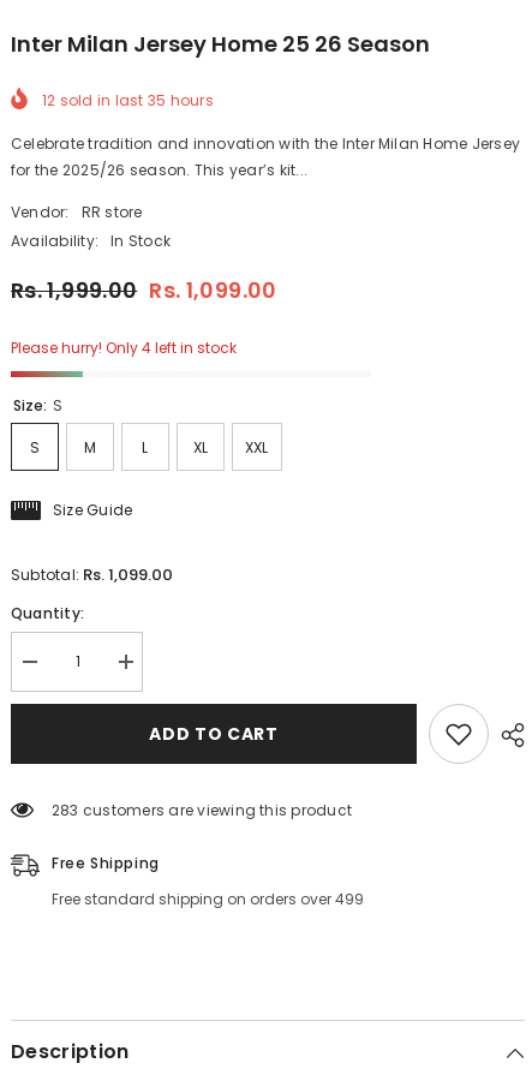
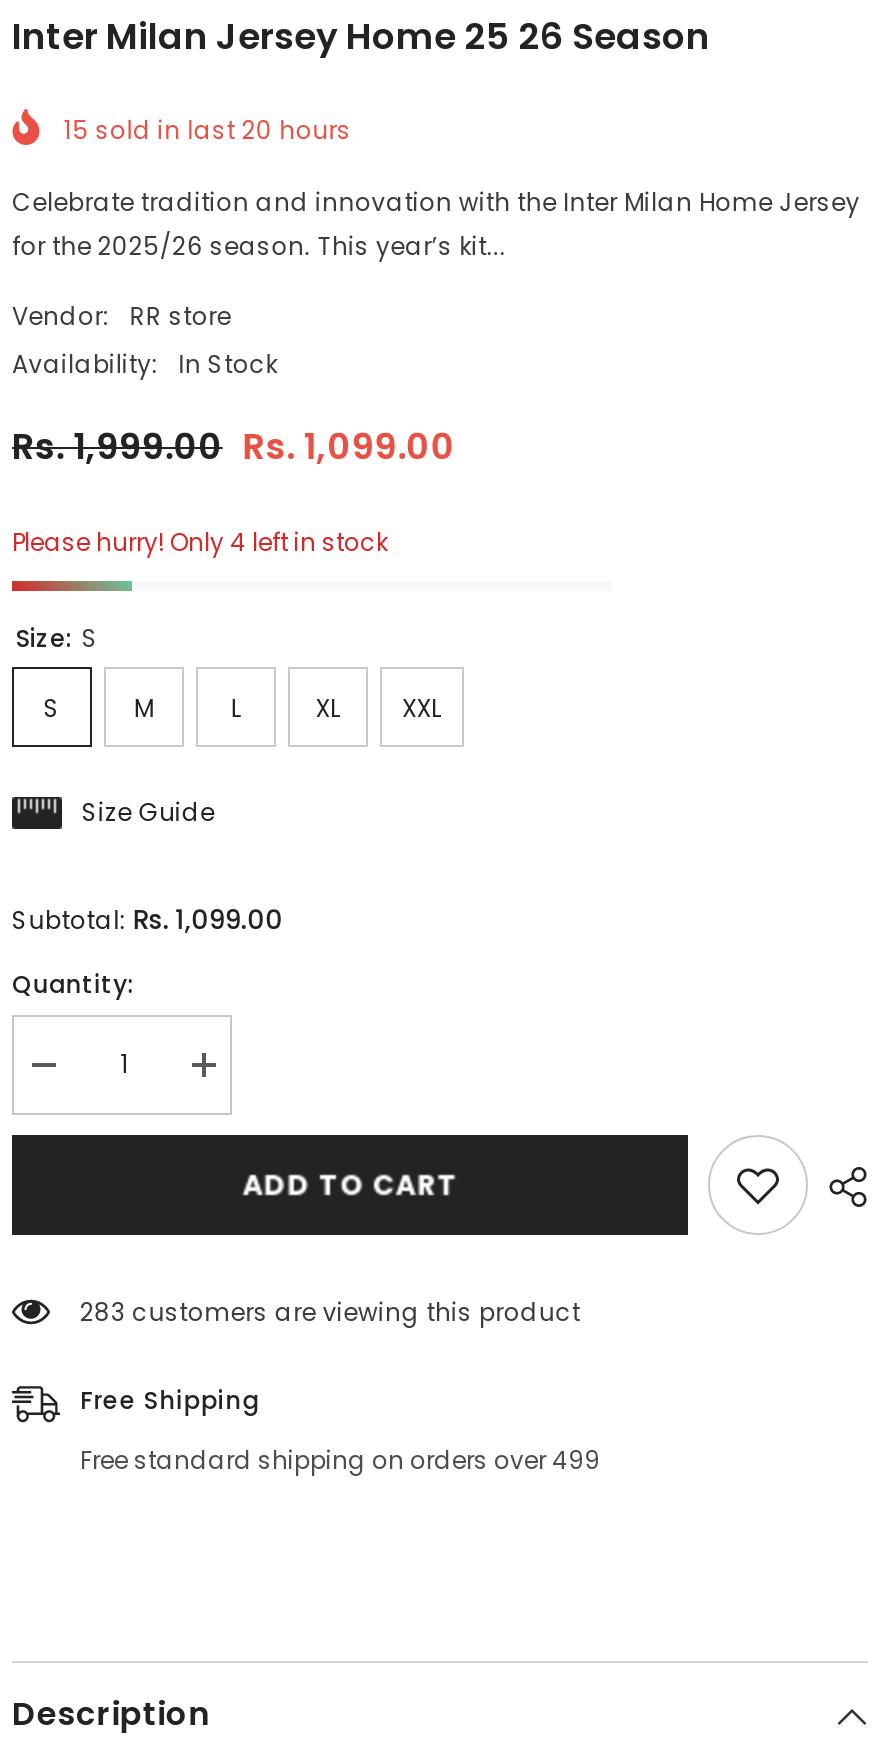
- 12 sold in last 35 hours
+ 15 sold in last 20 hours
